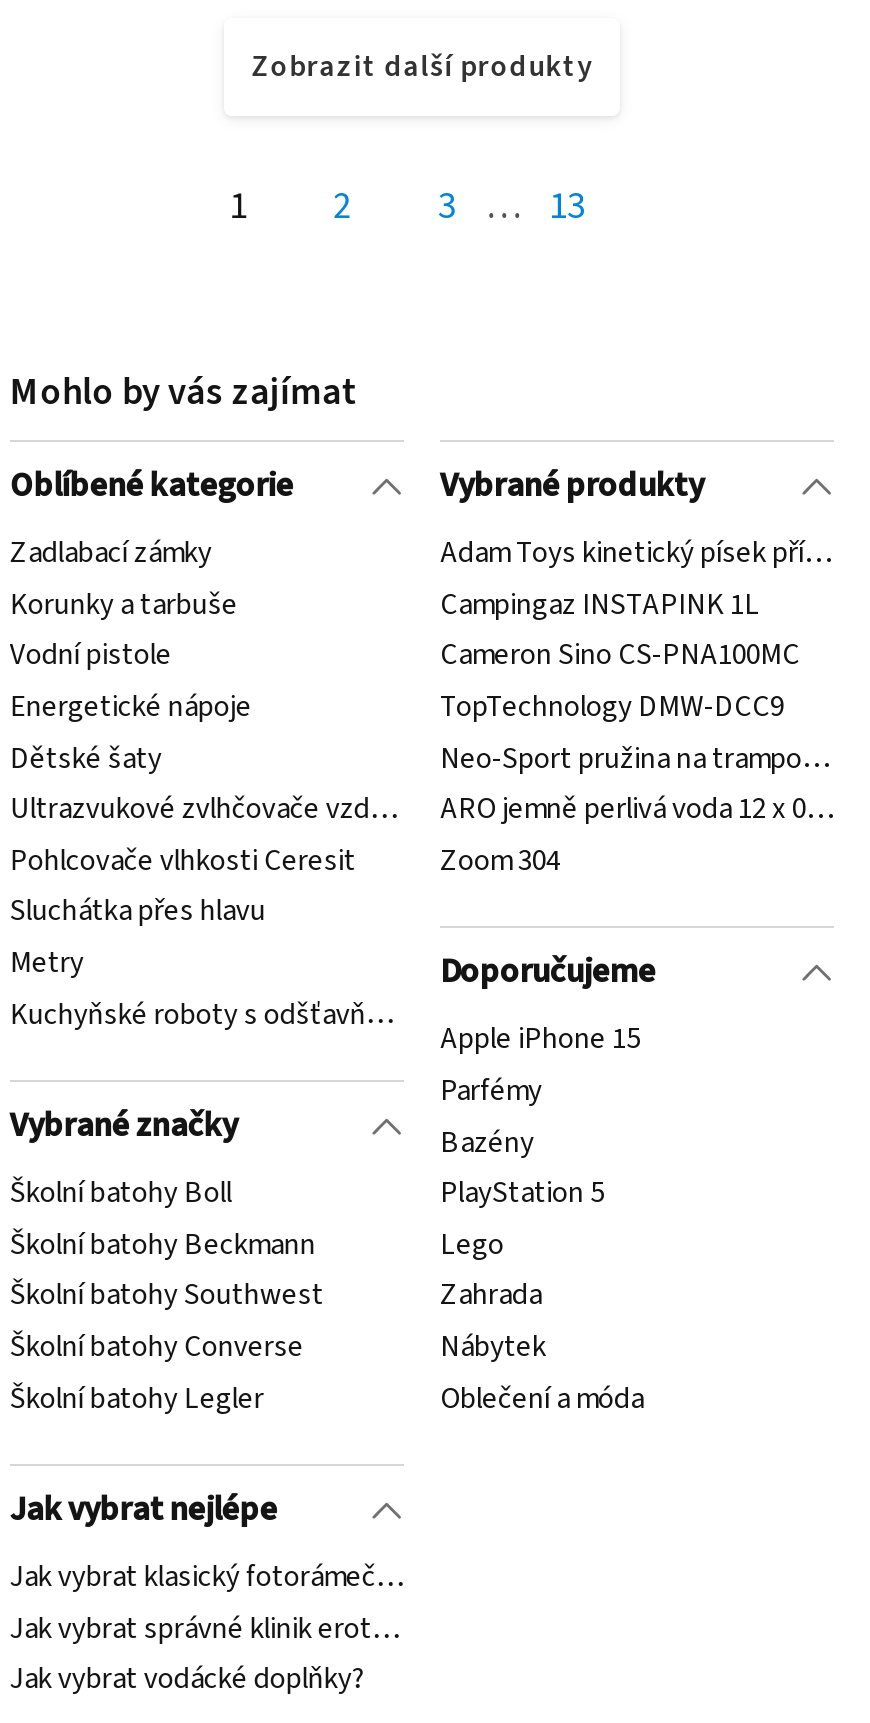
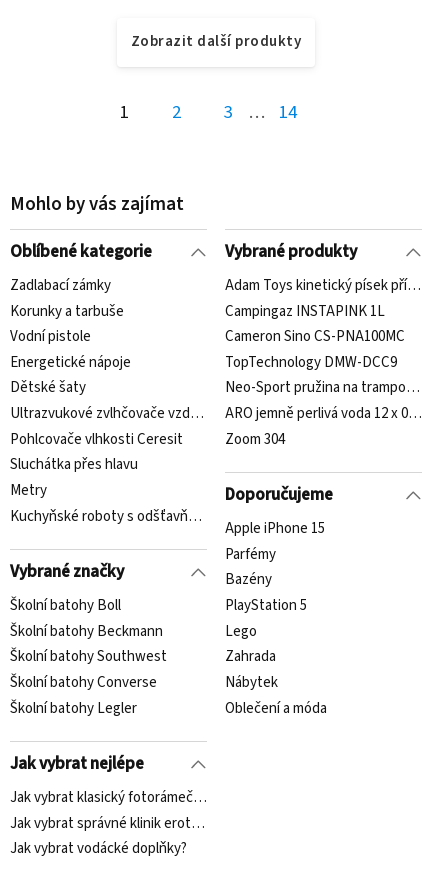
- 1 2 3 … 13
+ 1 2 3 … 14
